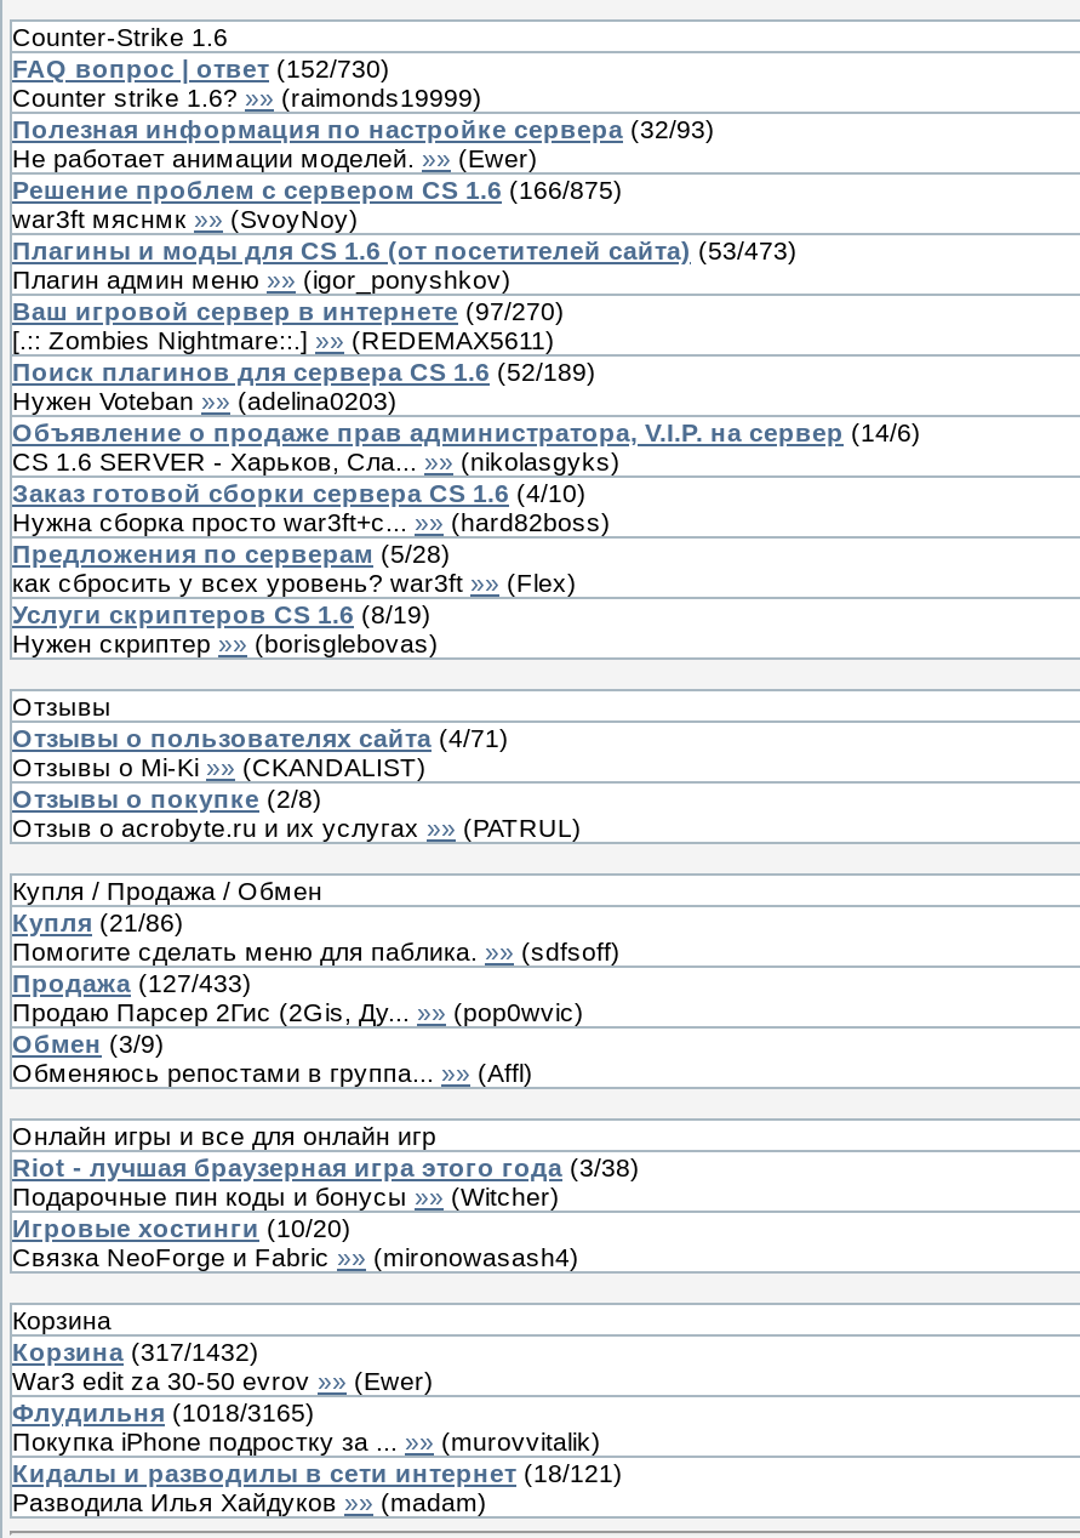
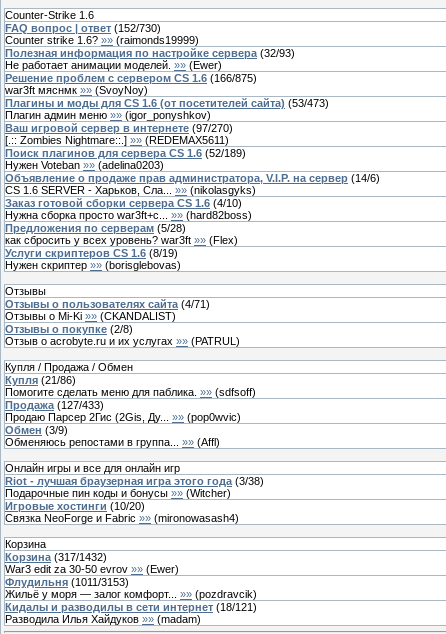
- Флудильня (1018/3165)
- Покупка iPhone подростку за ... »» (murovvitalik)
+ Флудильня (1011/3153)
+ Жильё у моря — залог комфорт... »» (pozdravcik)
